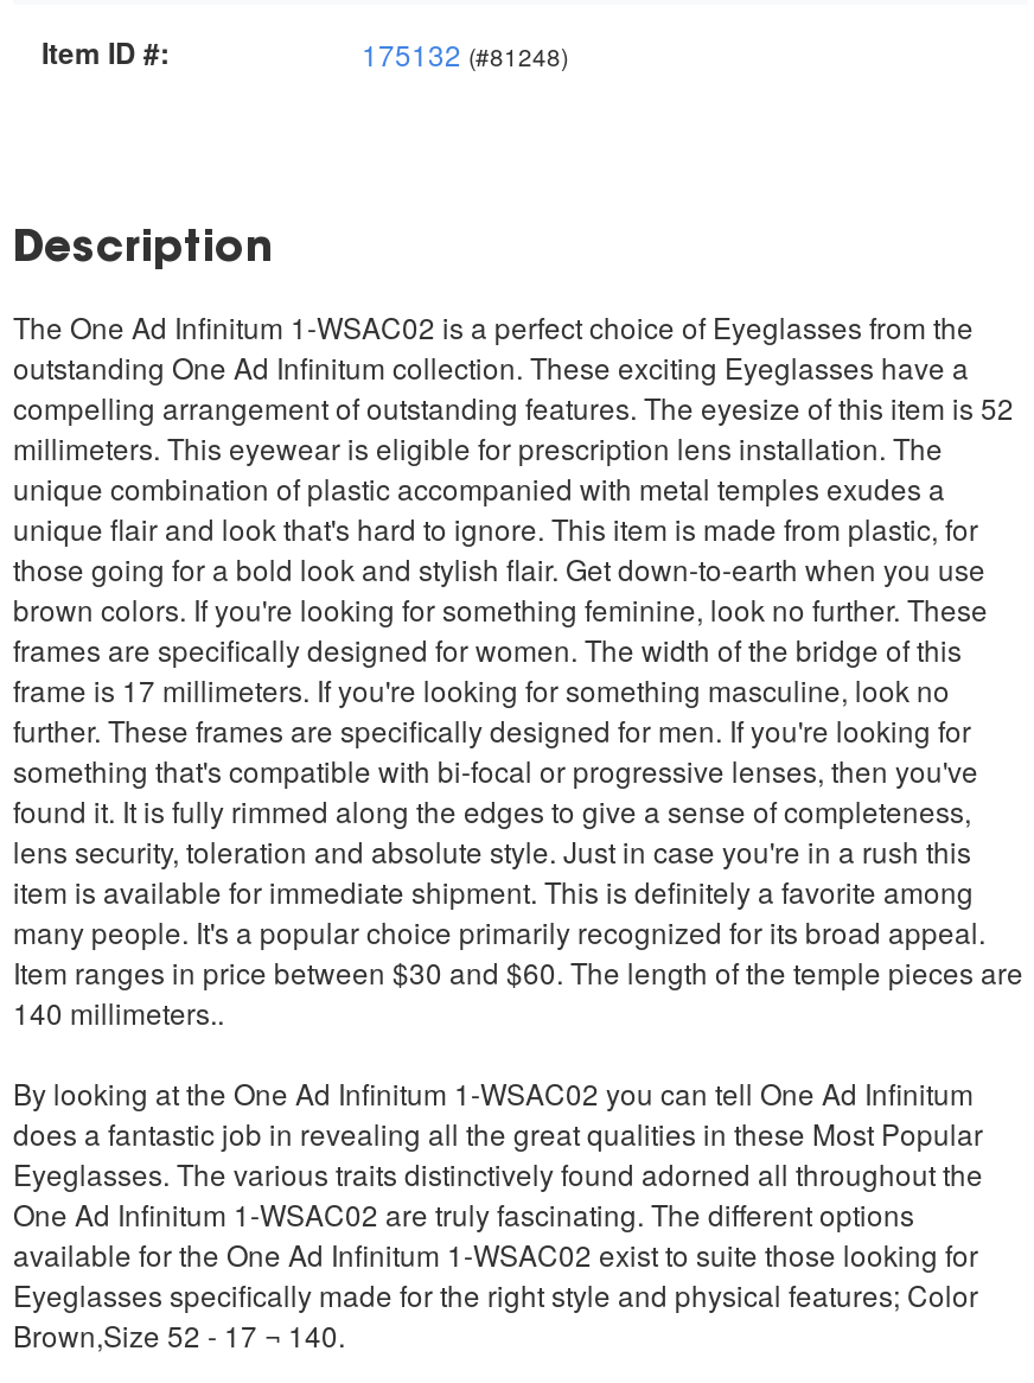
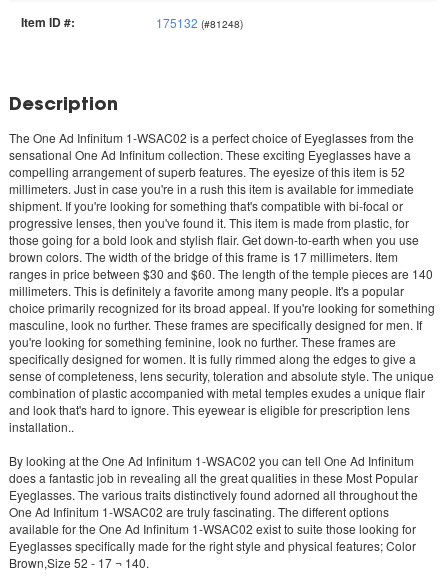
- outstanding One Ad Infinitum collection. These exciting Eyeglasses have a
- compelling arrangement of outstanding features. The eyesize of this item is 52
- millimeters. This eyewear is eligible for prescription lens installation. The
- unique combination of plastic accompanied with metal temples exudes a
- unique flair and look that's hard to ignore. This item is made from plastic, for
+ sensational One Ad Infinitum collection. These exciting Eyeglasses have a
+ compelling arrangement of superb features. The eyesize of this item is 52
+ millimeters. Just in case you're in a rush this item is available for immediate
+ shipment. If you're looking for something that's compatible with bi-focal or
+ progressive lenses, then you've found it. This item is made from plastic, for

- brown colors. If you're looking for something feminine, look no further. These
- frames are specifically designed for women. The width of the bridge of this
- frame is 17 millimeters. If you're looking for something masculine, look no
- further. These frames are specifically designed for men. If you're looking for
- something that's compatible with bi-focal or progressive lenses, then you've
- found it. It is fully rimmed along the edges to give a sense of completeness,
- lens security, toleration and absolute style. Just in case you're in a rush this
- item is available for immediate shipment. This is definitely a favorite among
- many people. It's a popular choice primarily recognized for its broad appeal.
- Item ranges in price between $30 and $60. The length of the temple pieces are
- 140 millimeters..
+ brown colors. The width of the bridge of this frame is 17 millimeters. Item
+ ranges in price between $30 and $60. The length of the temple pieces are 140
+ millimeters. This is definitely a favorite among many people. It's a popular
+ choice primarily recognized for its broad appeal. If you're looking for something
+ masculine, look no further. These frames are specifically designed for men. If
+ you're looking for something feminine, look no further. These frames are
+ specifically designed for women. It is fully rimmed along the edges to give a
+ sense of completeness, lens security, toleration and absolute style. The unique
+ combination of plastic accompanied with metal temples exudes a unique flair
+ and look that's hard to ignore. This eyewear is eligible for prescription lens
+ installation..
